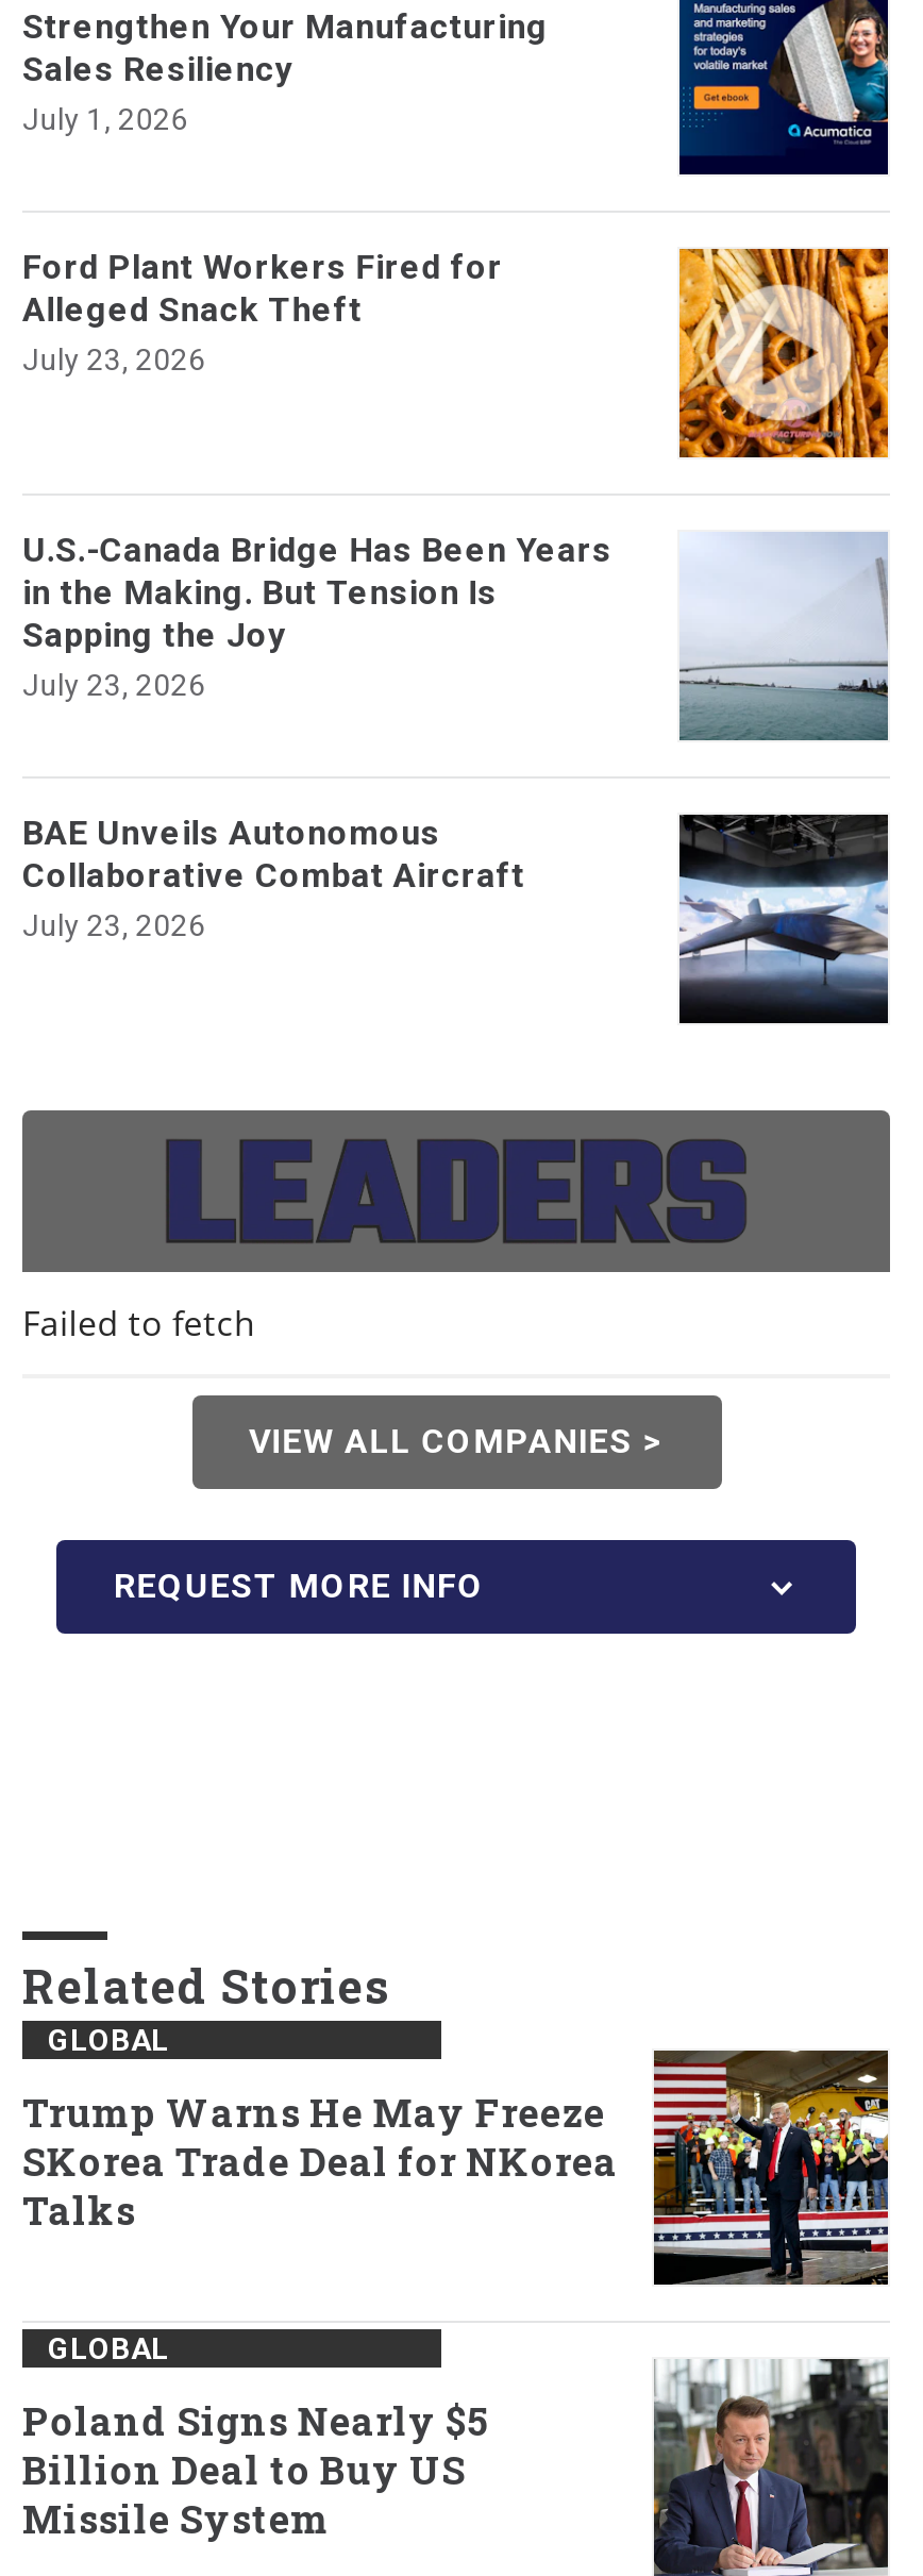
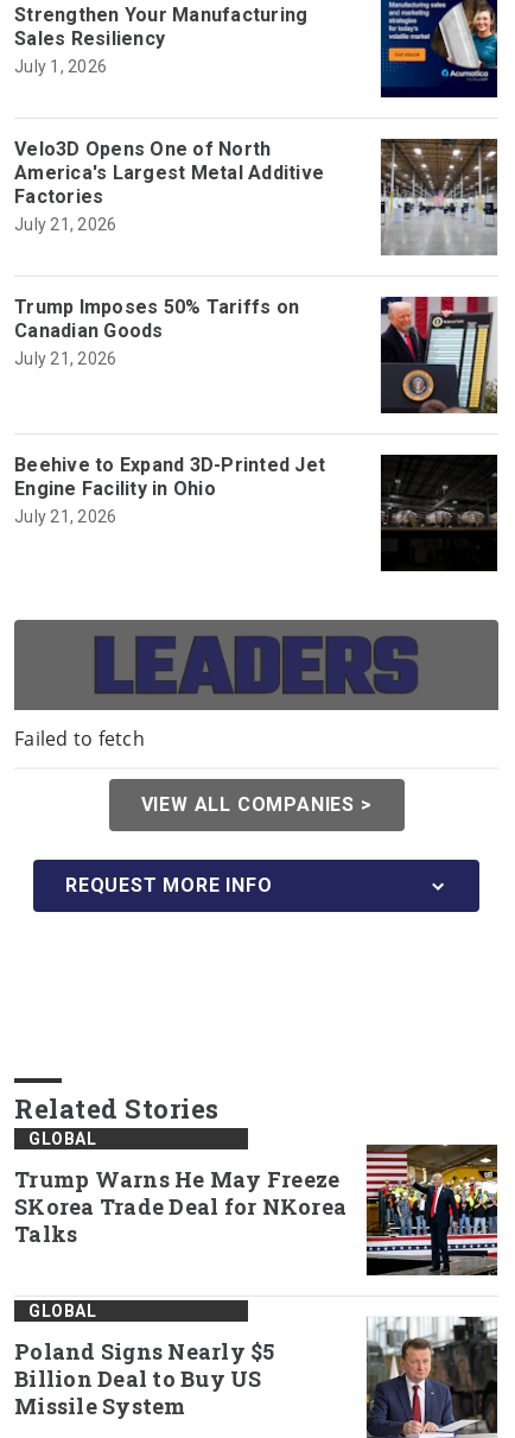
- Ford Plant Workers Fired for
- Alleged Snack Theft
- July 23, 2026
+ Velo3D Opens One of North
+ America's Largest Metal Additive
+ Factories
+ July 21, 2026

- [image]
+ [image]

- U.S.-Canada Bridge Has Been Years
- in the Making. But Tension Is
- Sapping the Joy
- July 23, 2026
+ Trump Imposes 50% Tariffs on
+ Canadian Goods
+ July 21, 2026

- [image]
+ [image]

- BAE Unveils Autonomous
- Collaborative Combat Aircraft
- July 23, 2026
+ Beehive to Expand 3D-Printed Jet
+ Engine Facility in Ohio
+ July 21, 2026

- [image]
+ [image]
